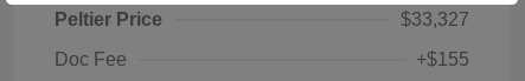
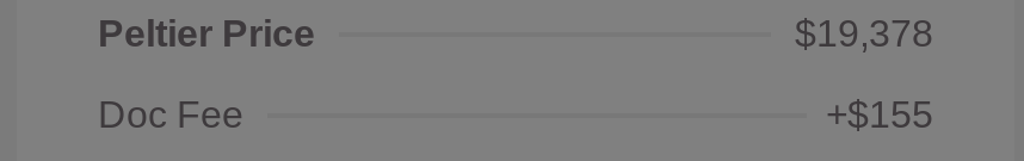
- $33,327
+ $19,378
